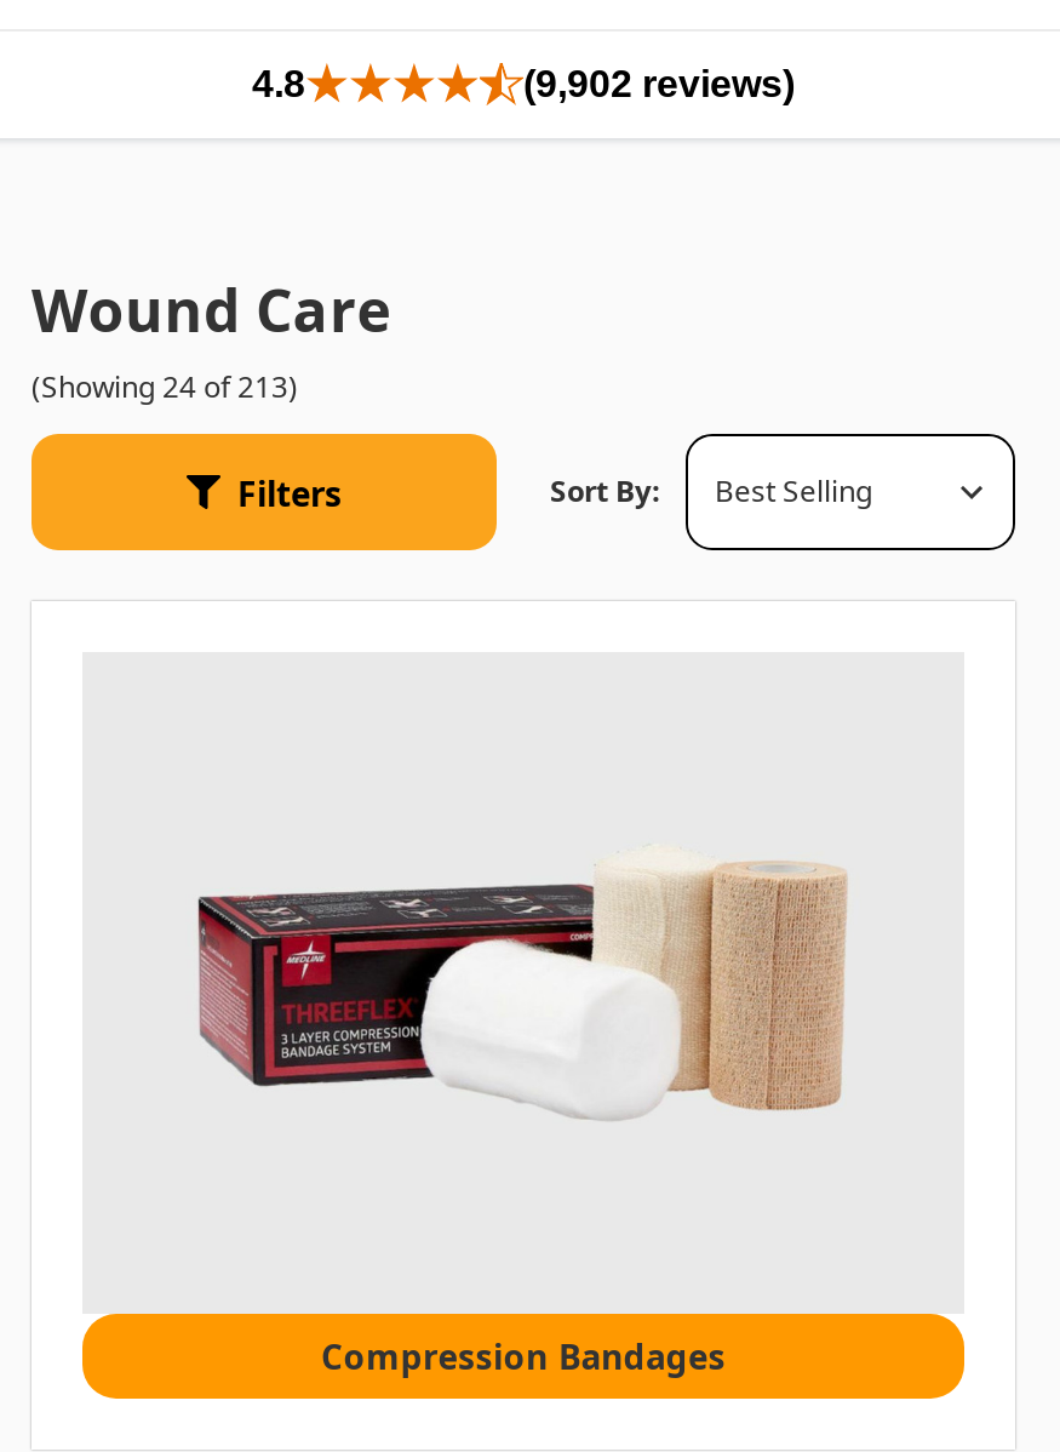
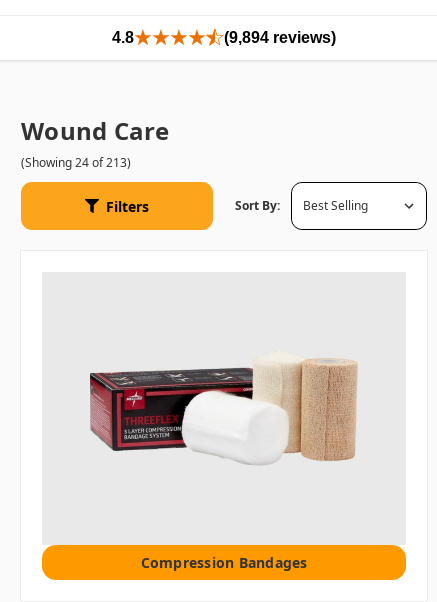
- (9,902 reviews)
+ (9,894 reviews)
